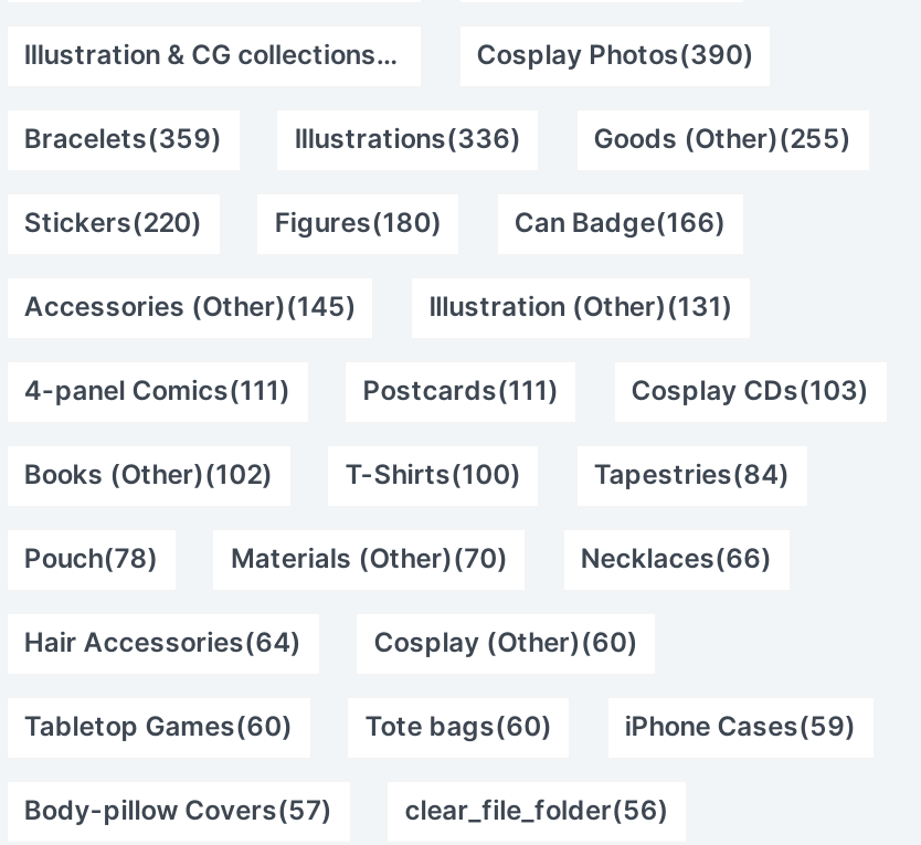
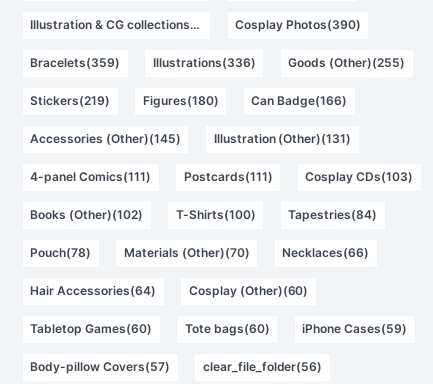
- Stickers(220)
+ Stickers(219)
